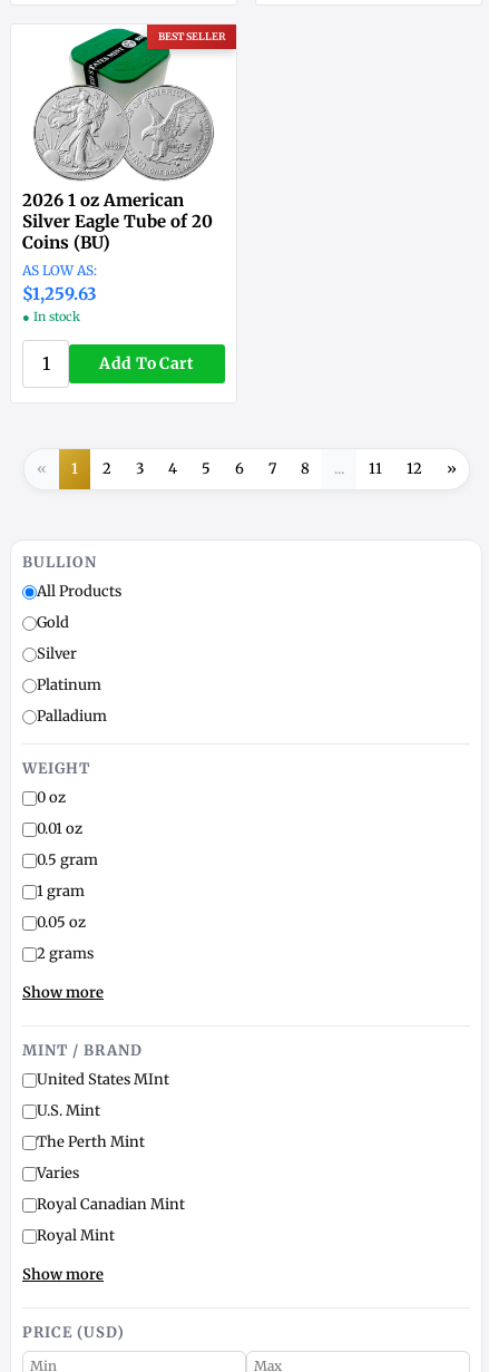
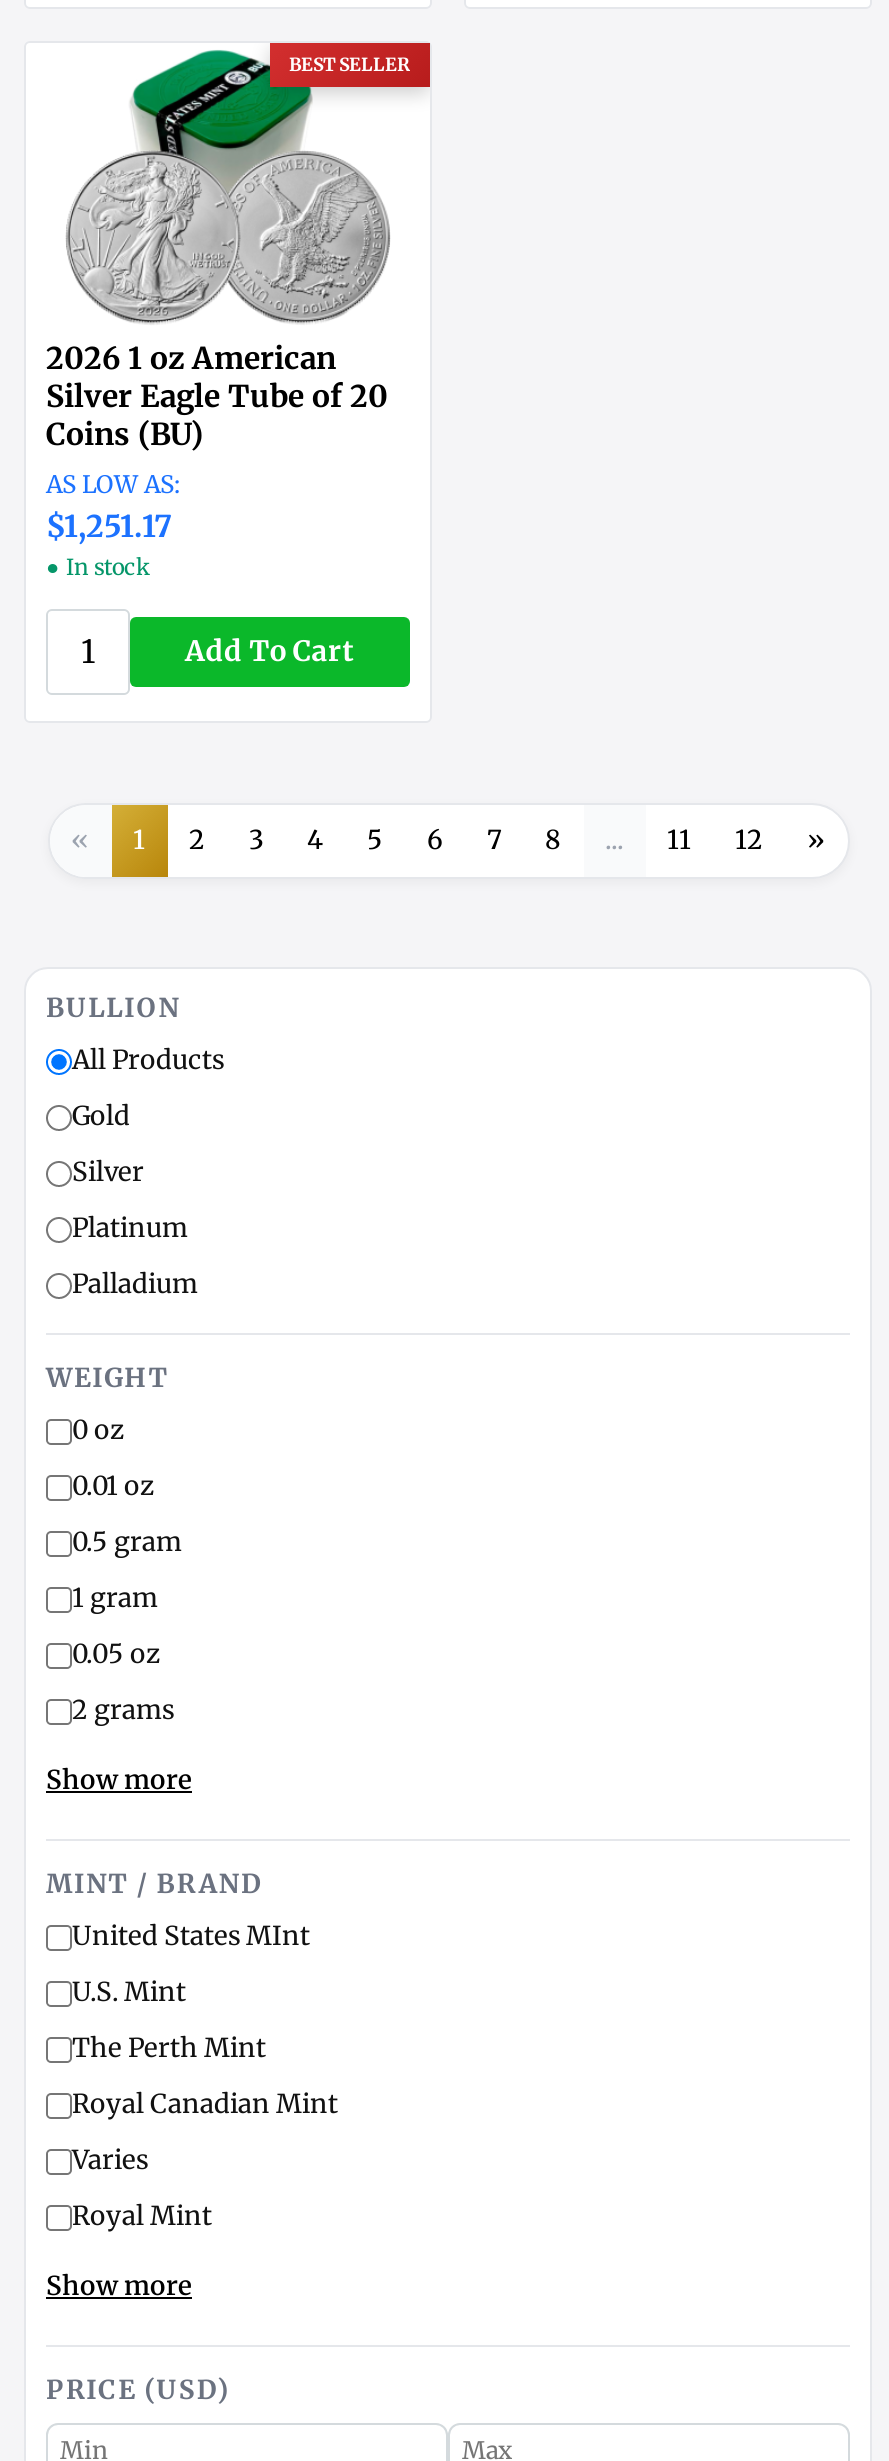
- $1,259.63
+ $1,251.17

moved down: Varies

moved up: Royal Canadian Mint
